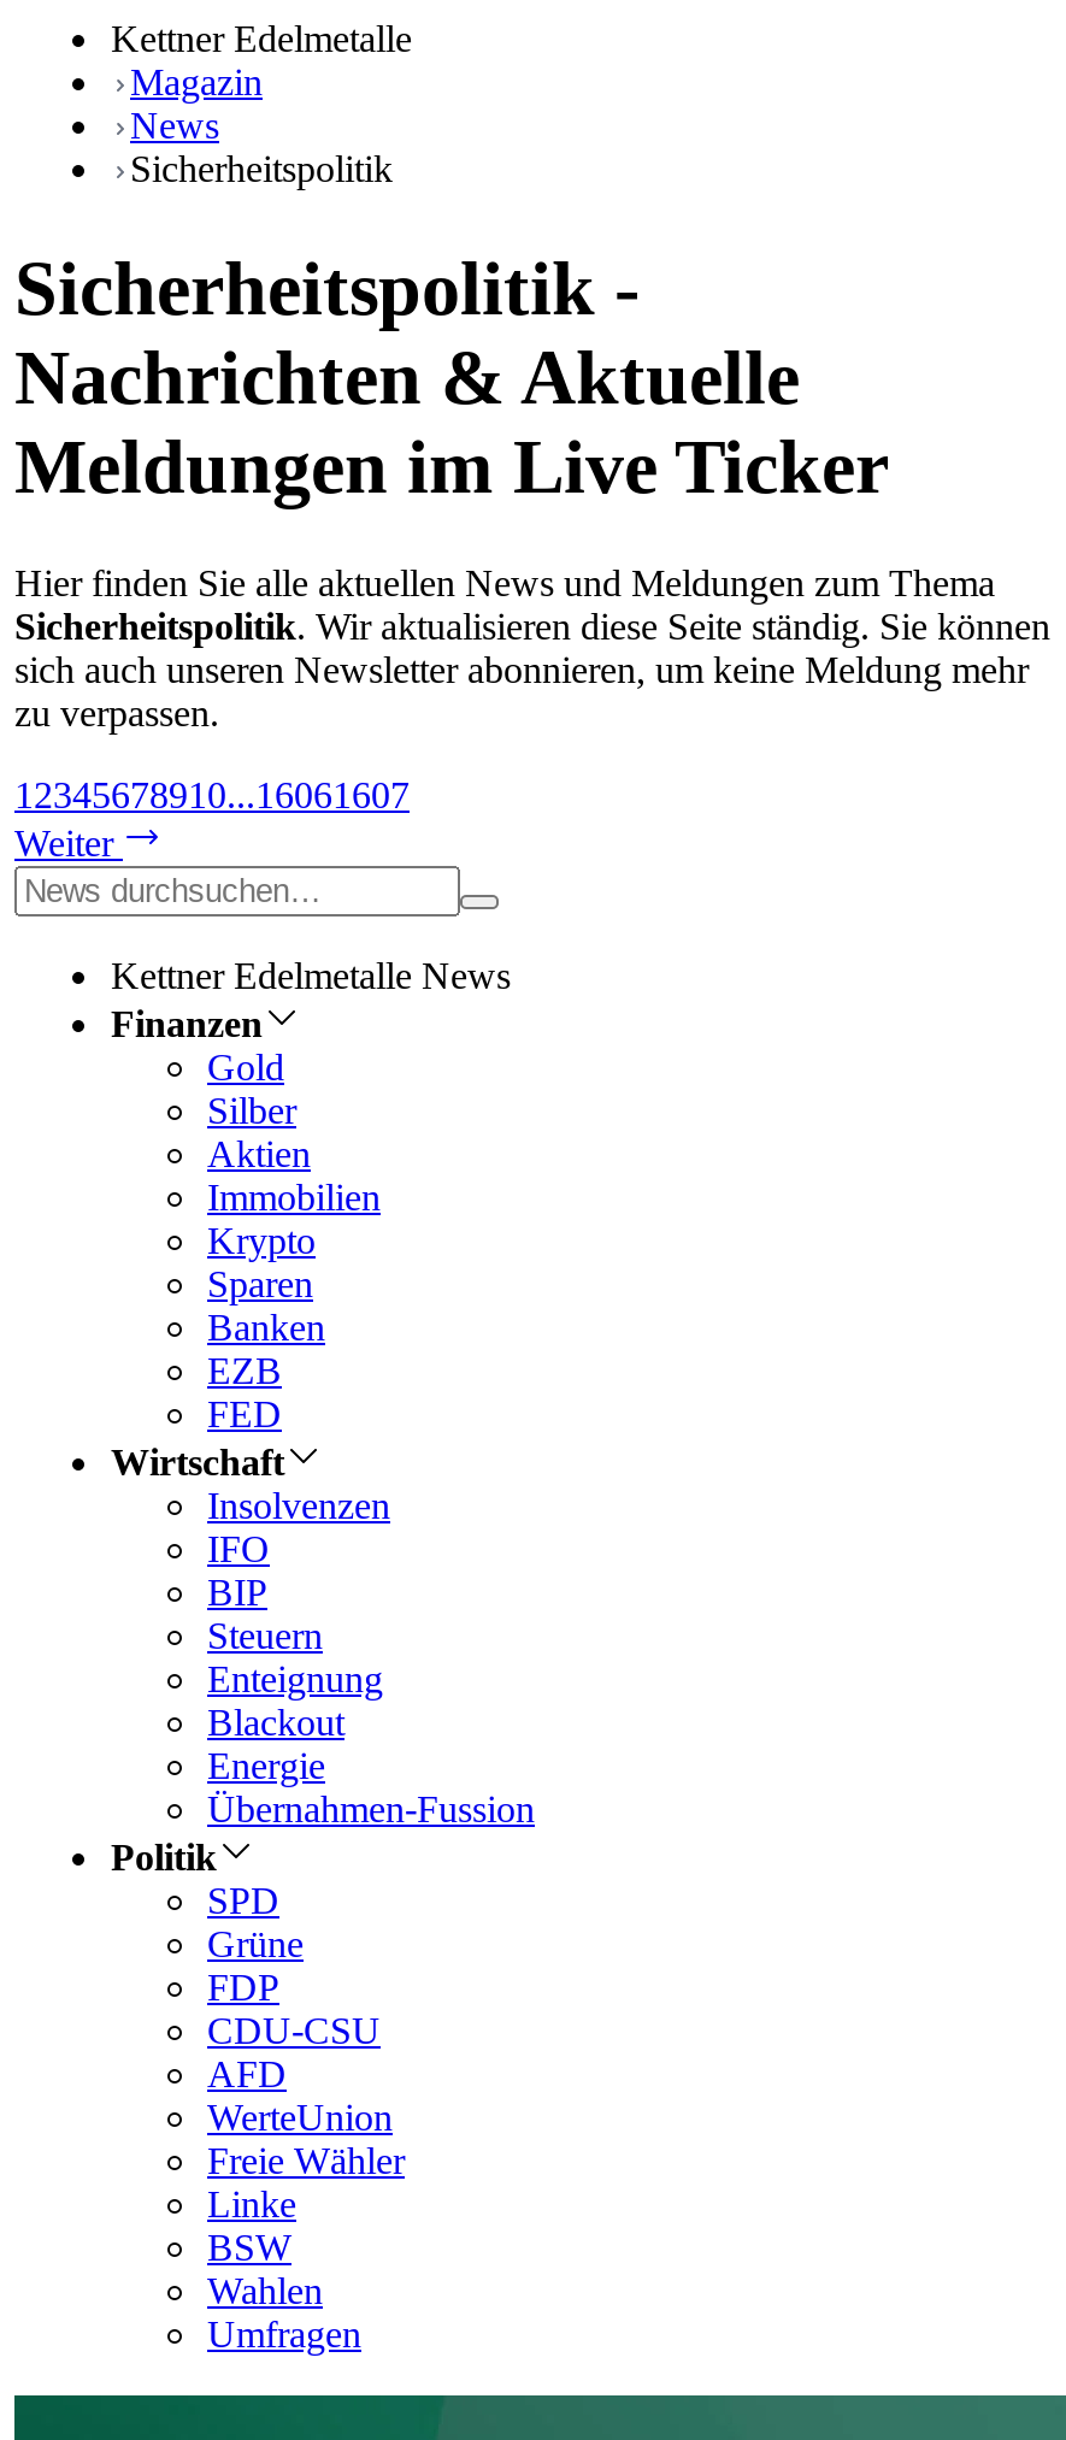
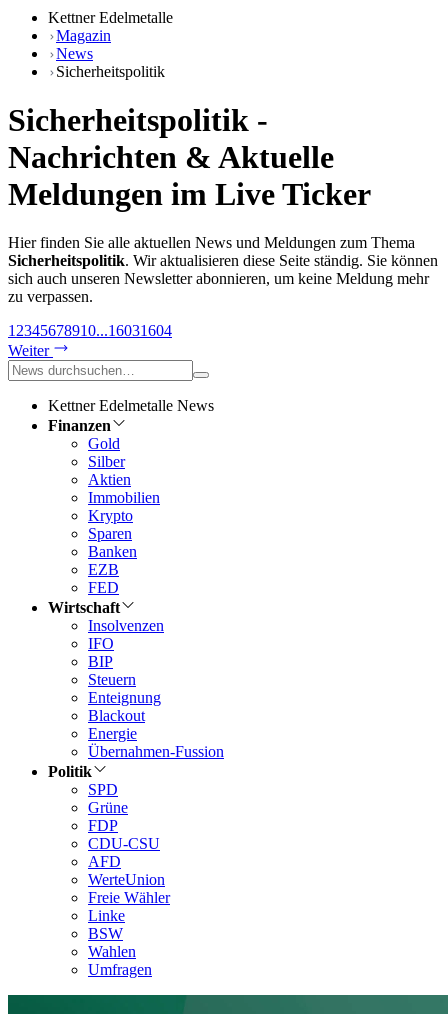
- 1 2345678910...16061607
+ 1 2345678910...16031604
